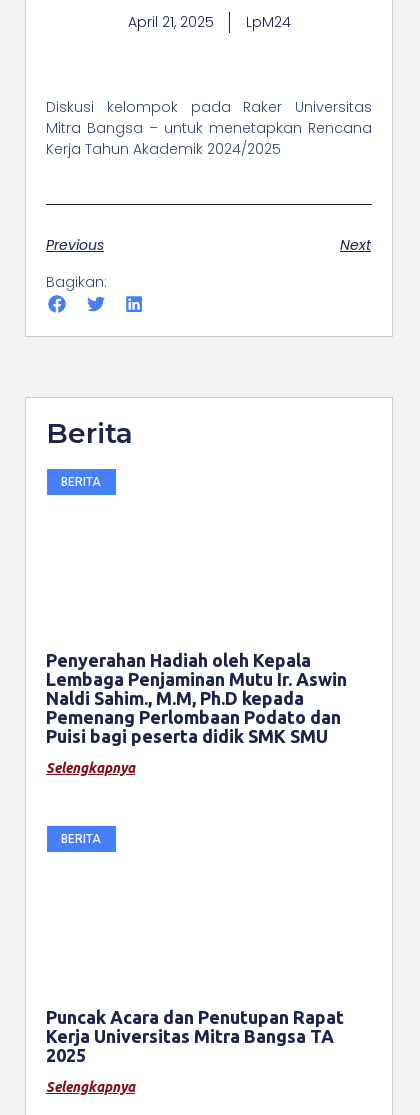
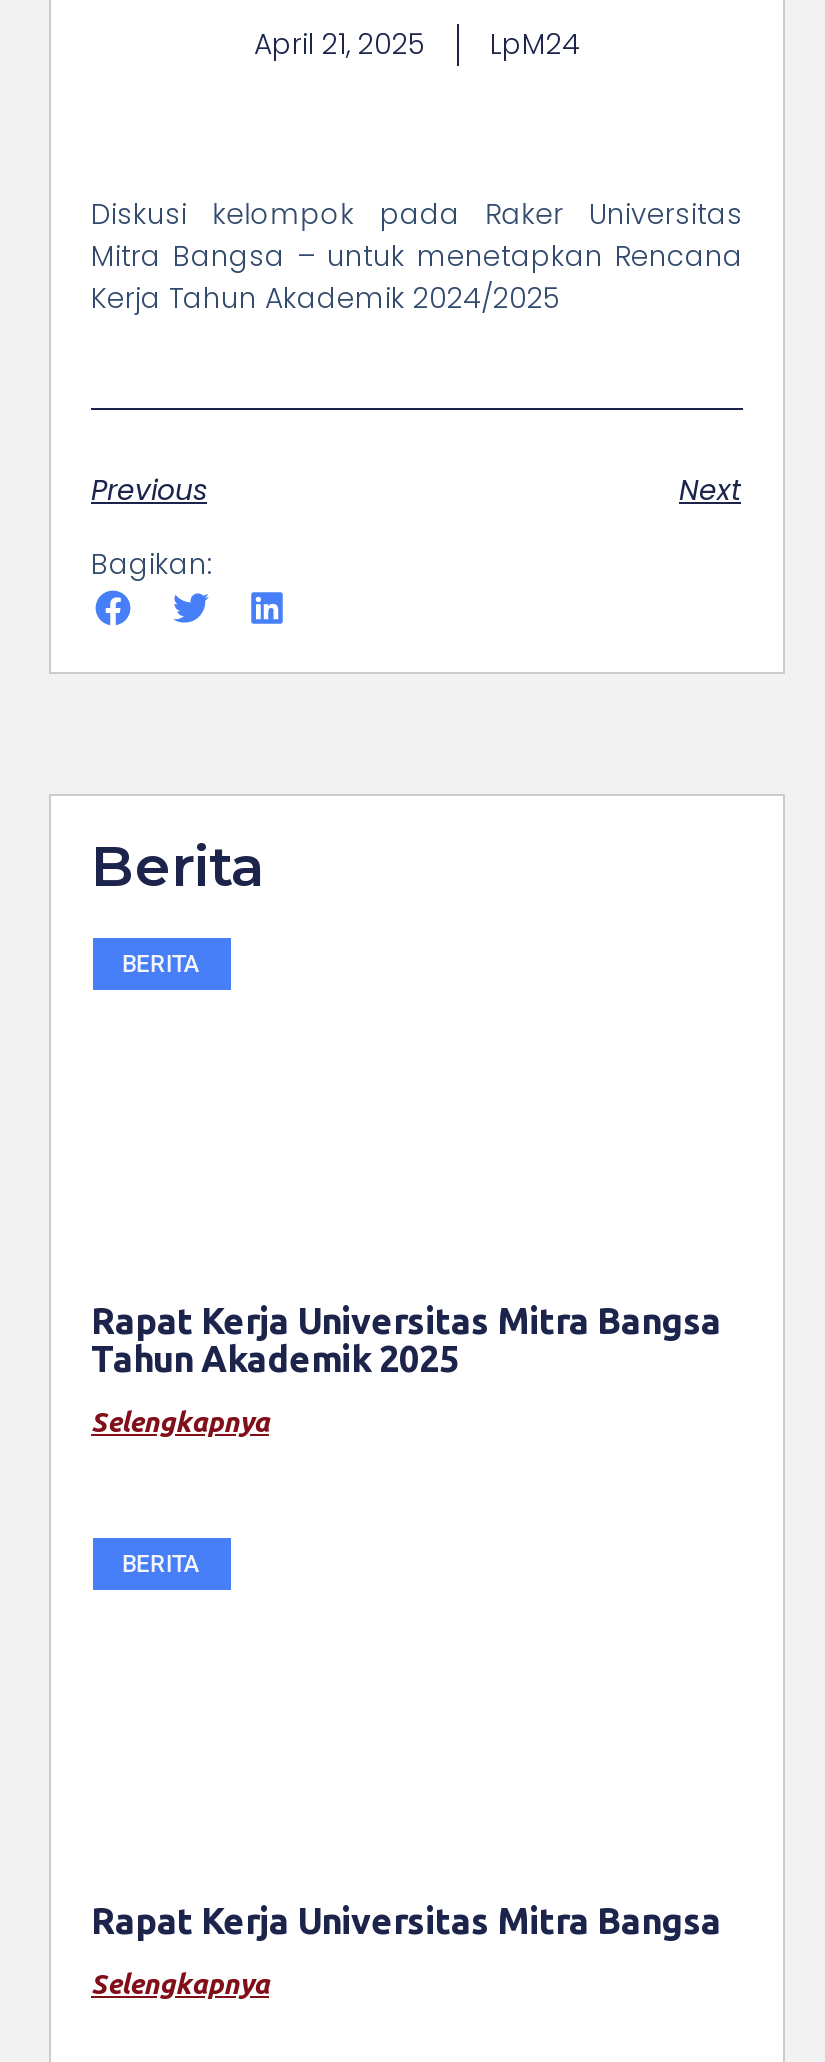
- Penyerahan Hadiah oleh Kepala
- Lembaga Penjaminan Mutu Ir. Aswin
- Naldi Sahim., M.M, Ph.D kepada
- Pemenang Perlombaan Podato dan
- Puisi bagi peserta didik SMK SMU
+ Rapat Kerja Universitas Mitra Bangsa
+ Tahun Akademik 2025

- Puncak Acara dan Penutupan Rapat
- Kerja Universitas Mitra Bangsa TA
- 2025
+ Rapat Kerja Universitas Mitra Bangsa
